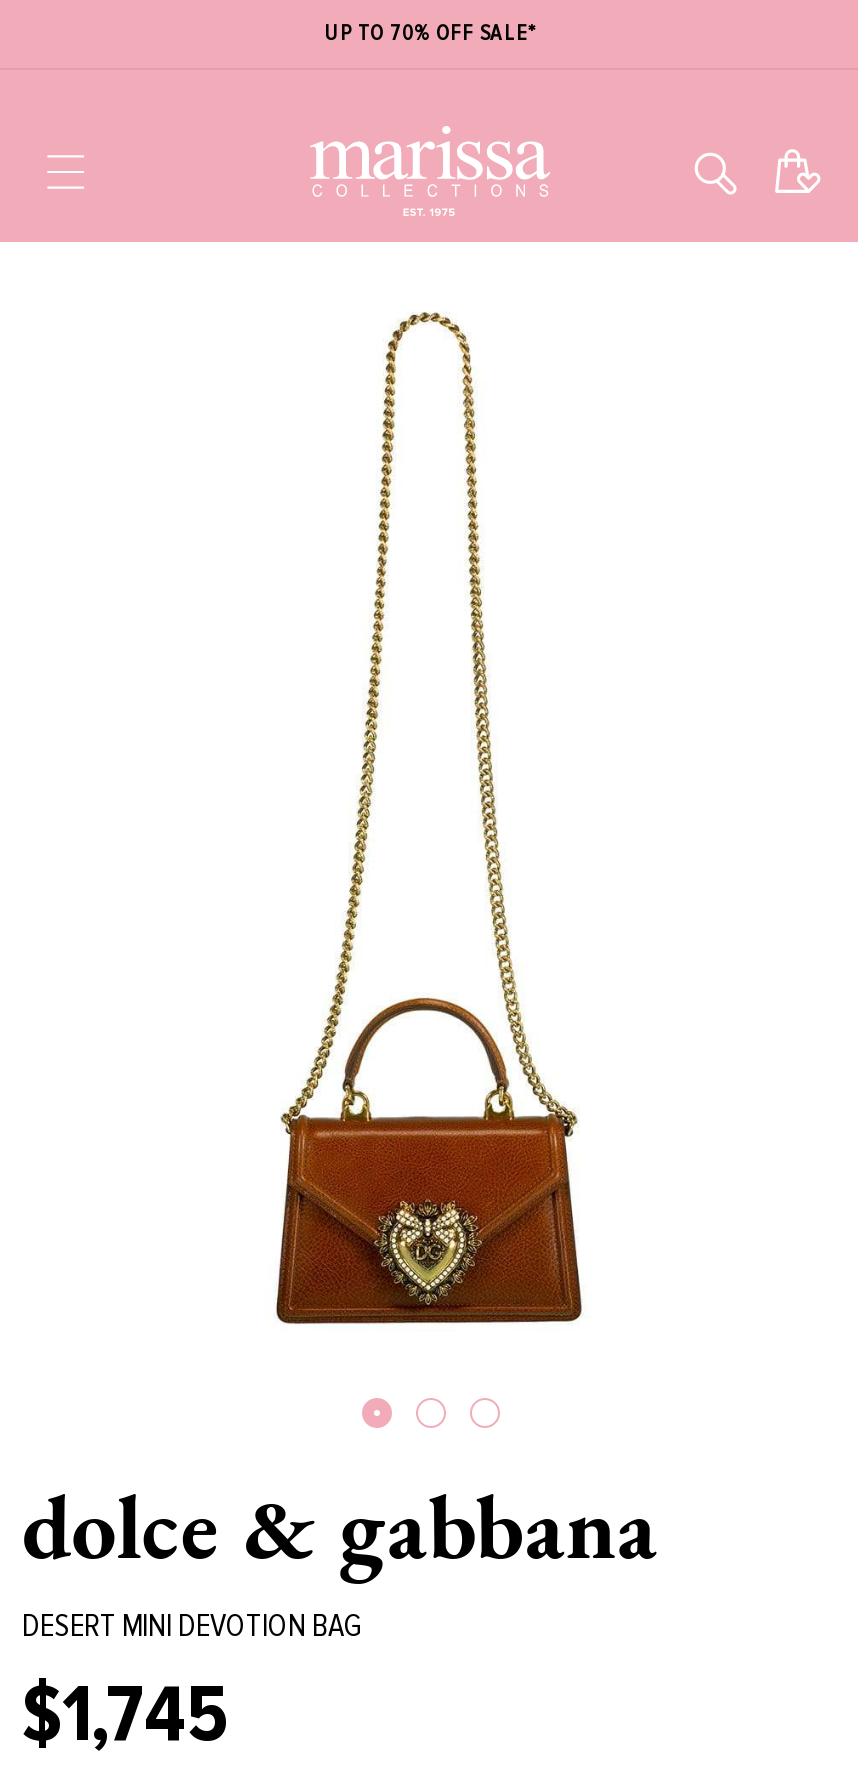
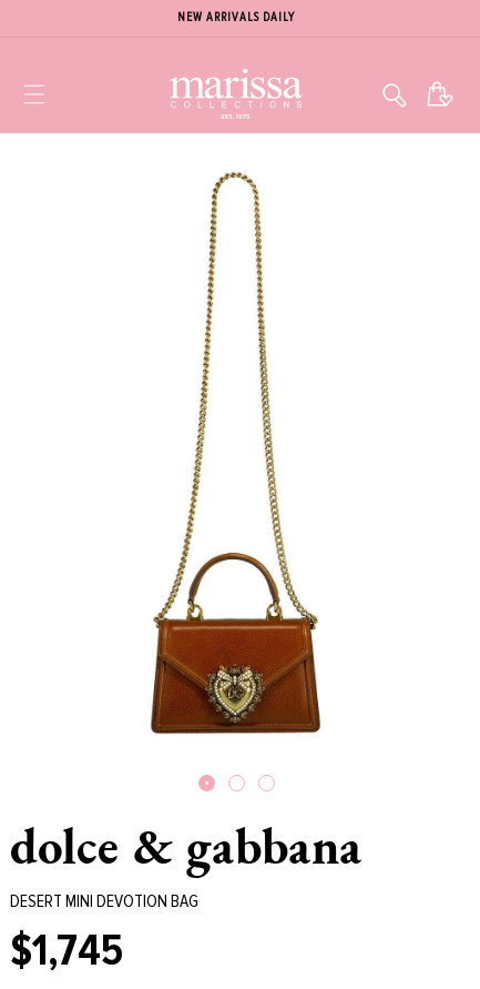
- UP TO 70% OFF SALE*
+ NEW ARRIVALS DAILY
